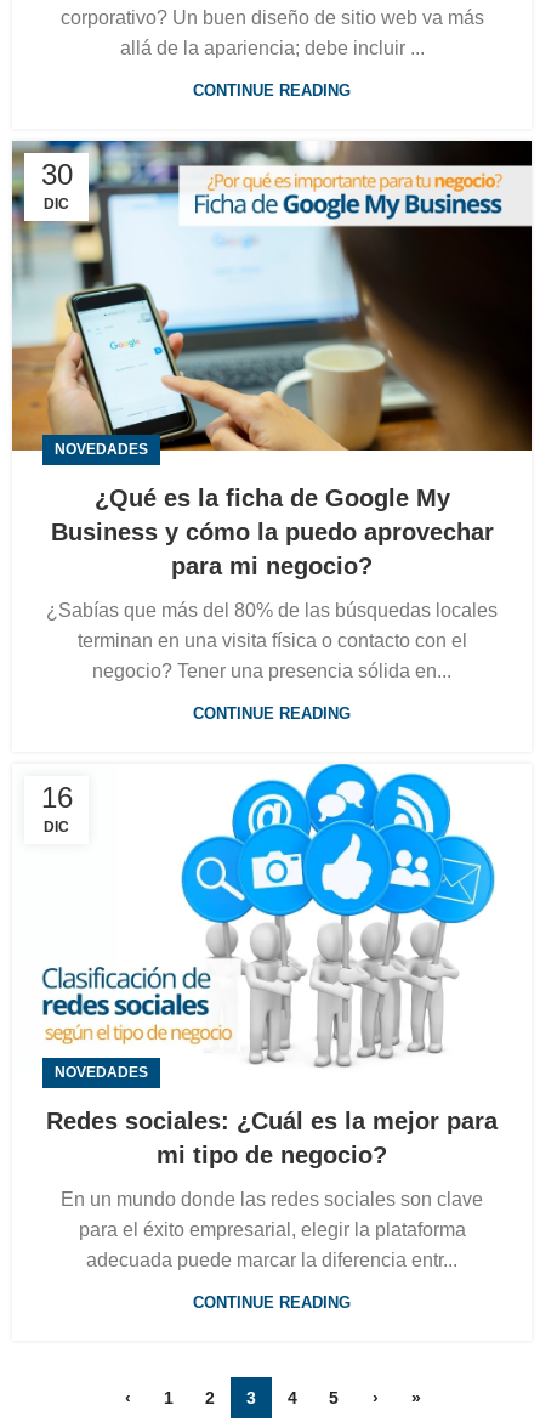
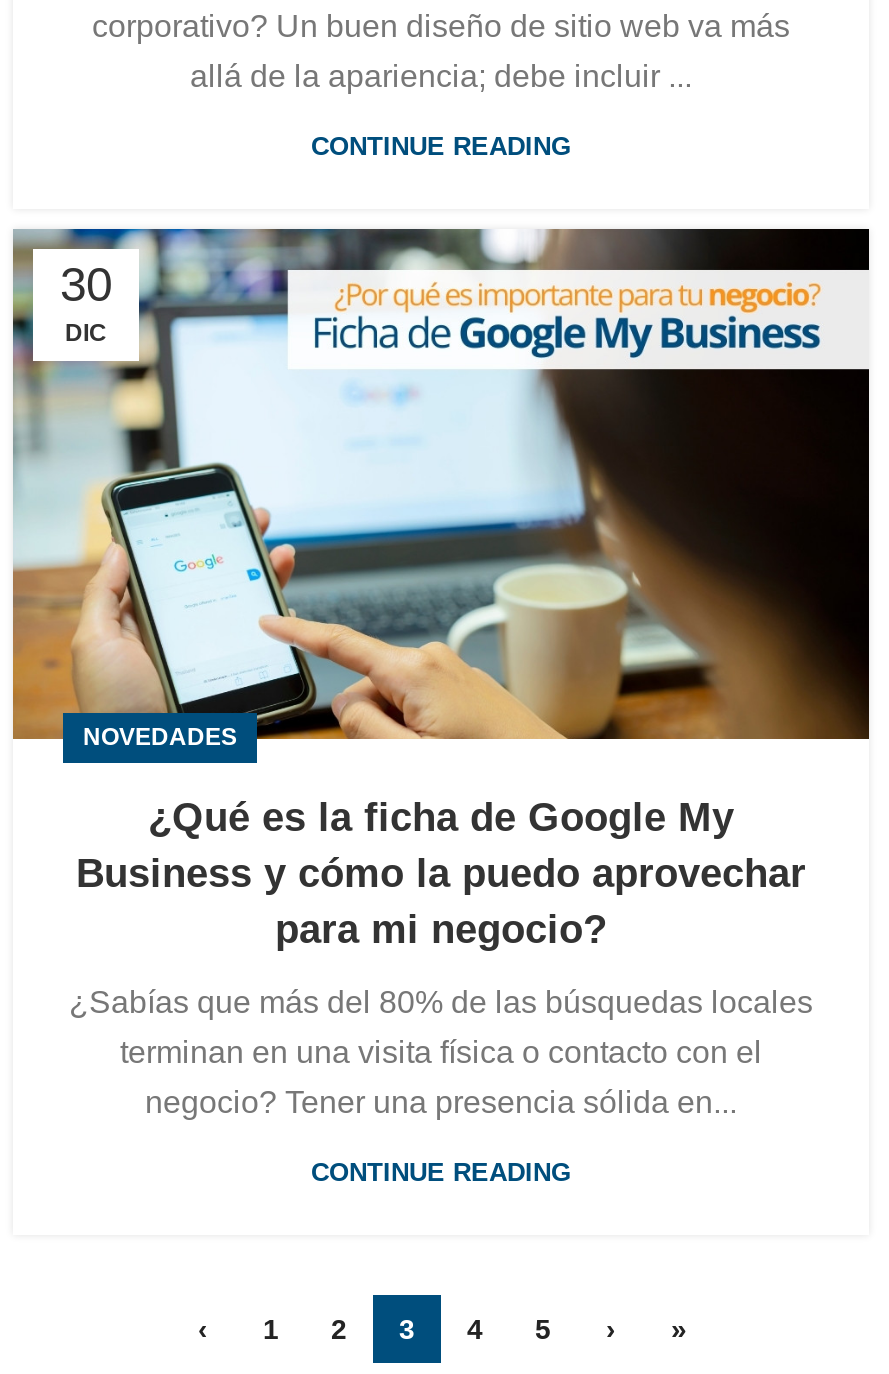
- [image]
- 16
- DIC

- NOVEDADES
- Redes sociales: ¿Cuál es la mejor para
- mi tipo de negocio?
- En un mundo donde las redes sociales son clave
- para el éxito empresarial, elegir la plataforma
- adecuada puede marcar la diferencia entr...
- CONTINUE READING
